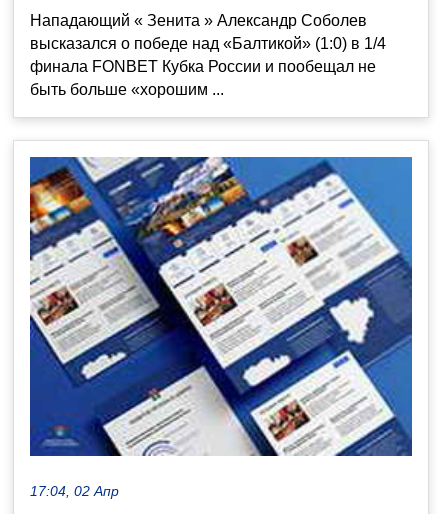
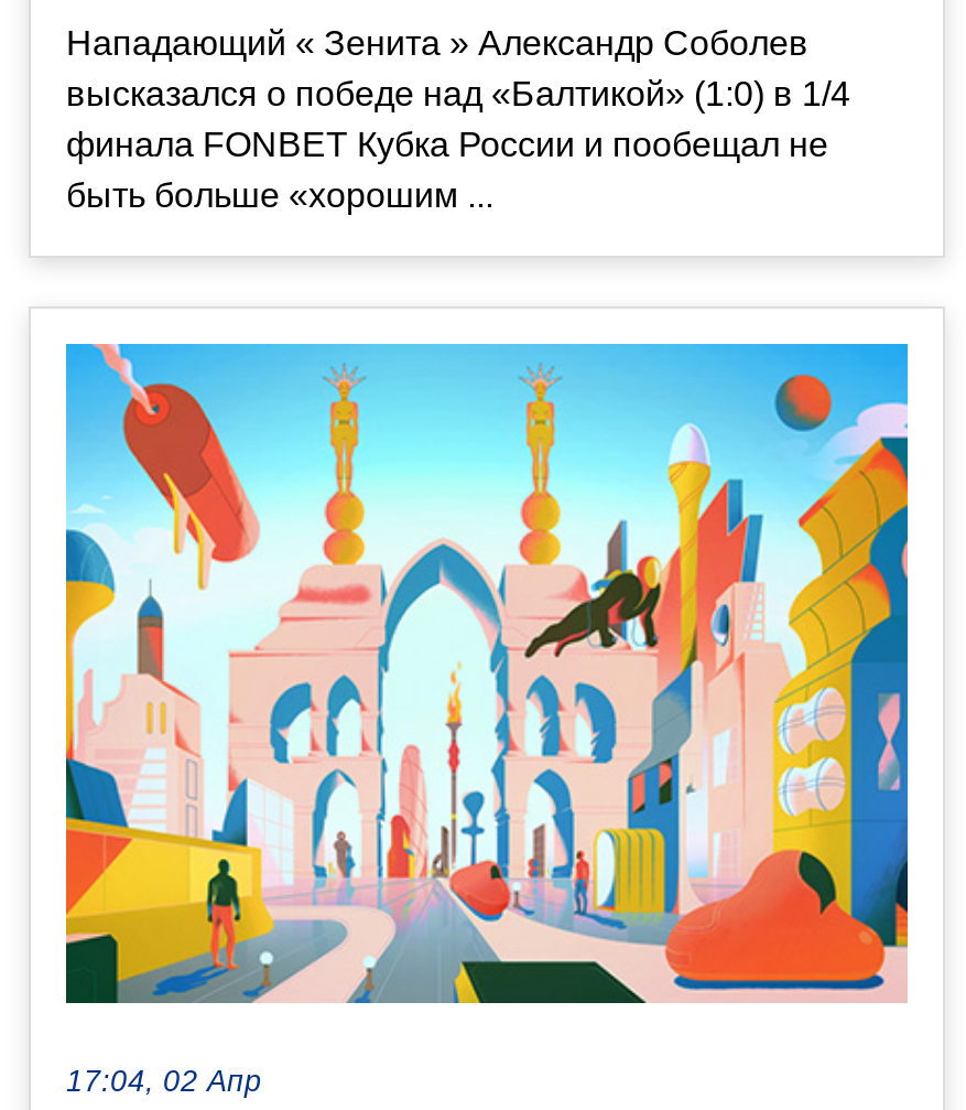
- [image]
+ [image]
